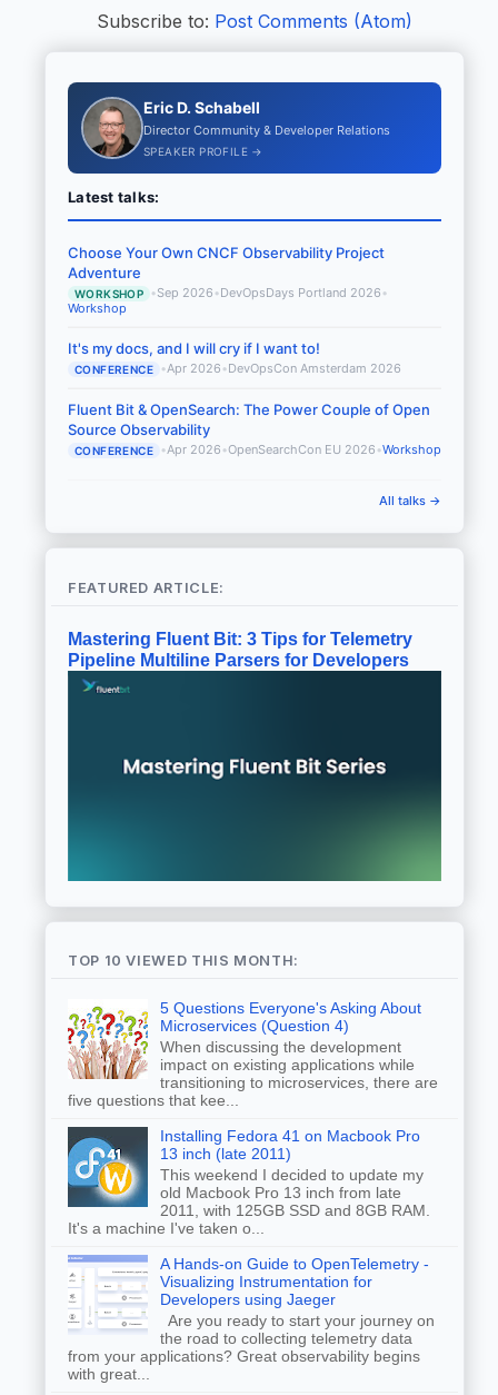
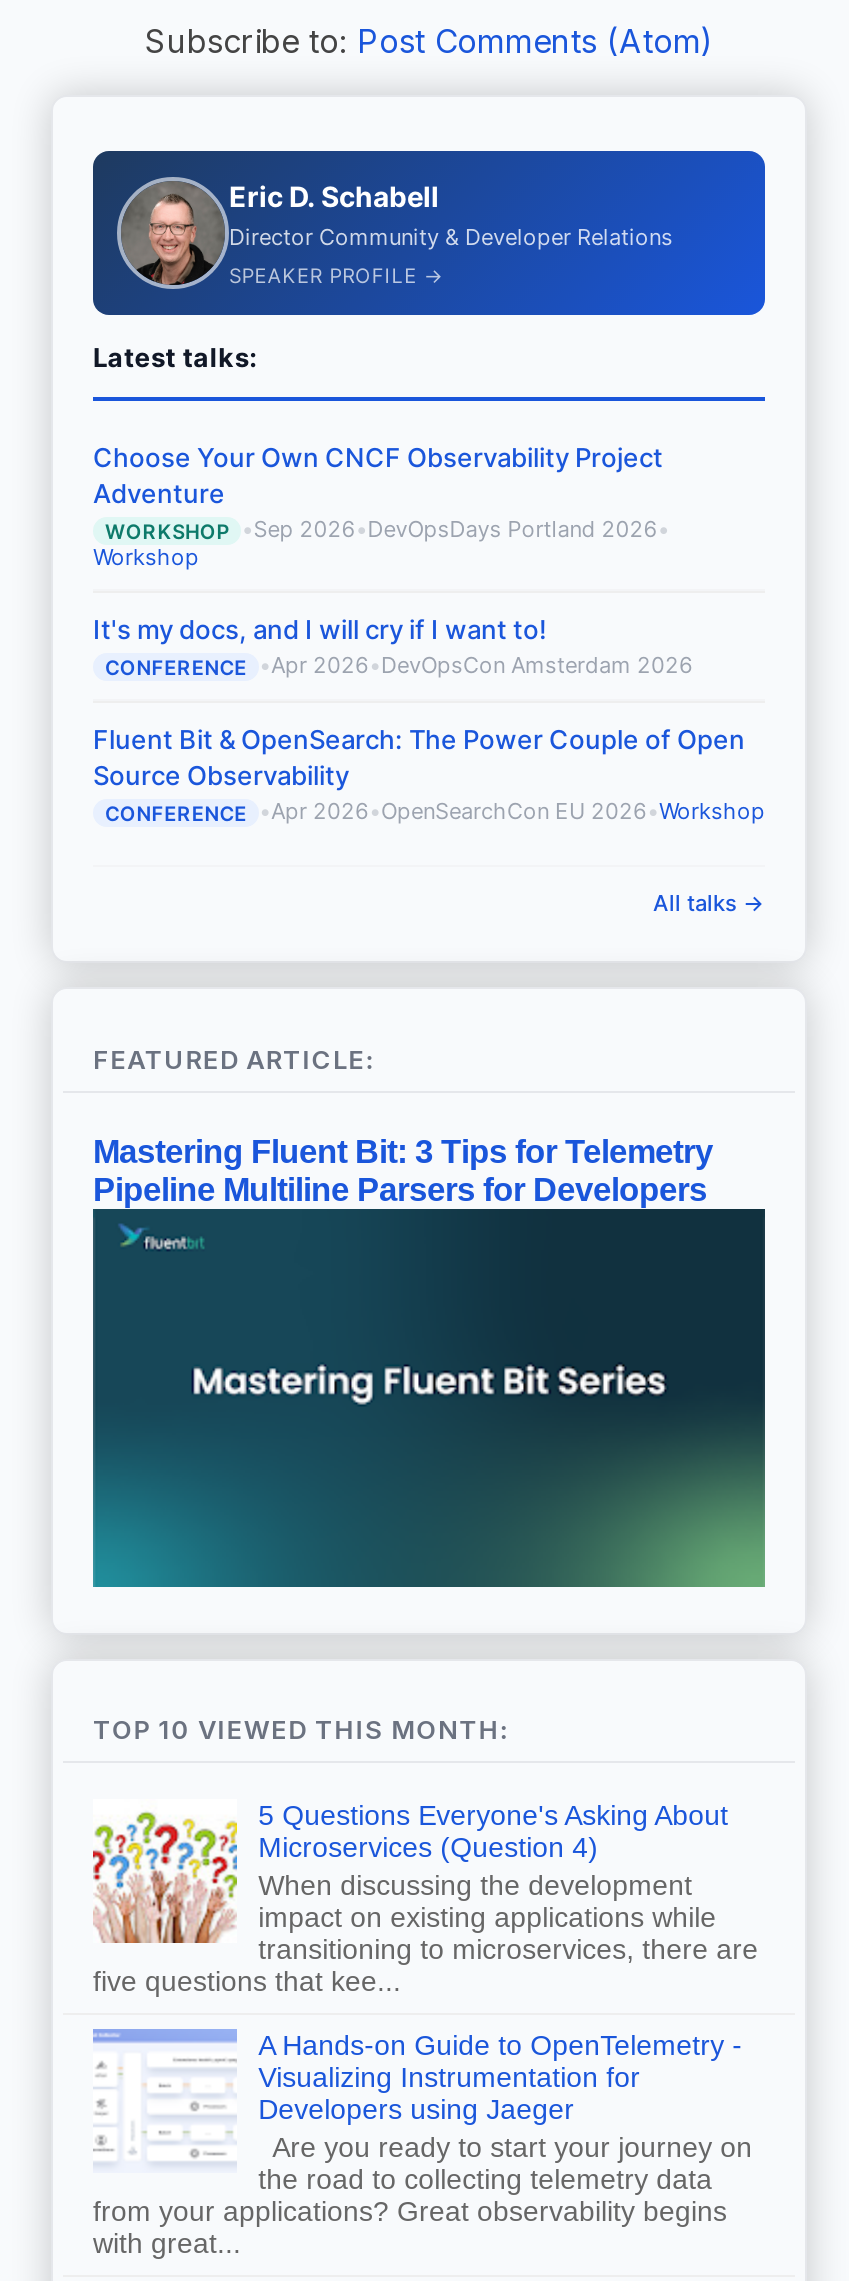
- [image]
- Installing Fedora 41 on Macbook Pro
- 13 inch (late 2011)
- This weekend I decided to update my
- old Macbook Pro 13 inch from late
- 2011, with 125GB SSD and 8GB RAM.
- It's a machine I've taken o...
